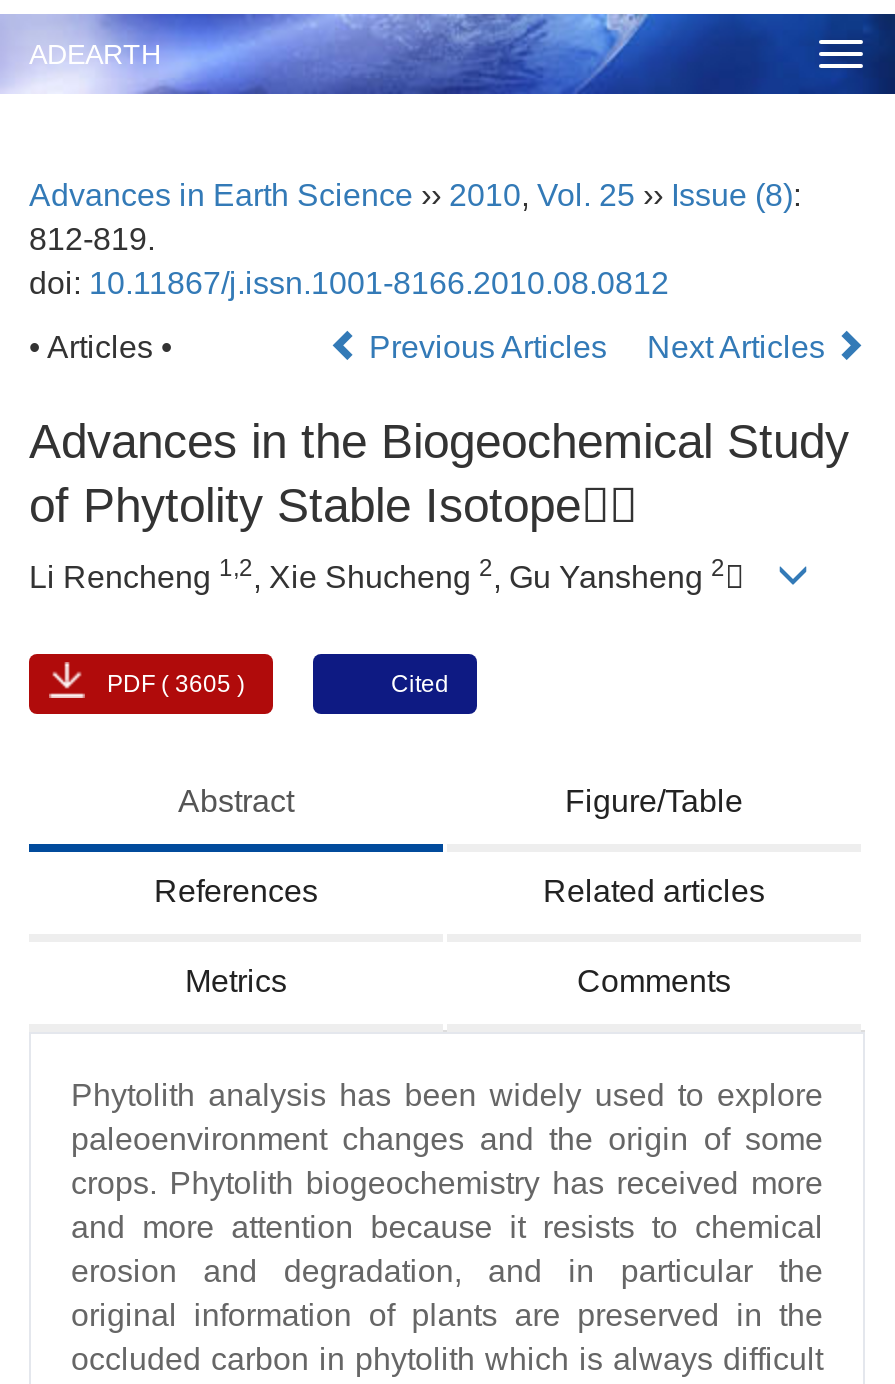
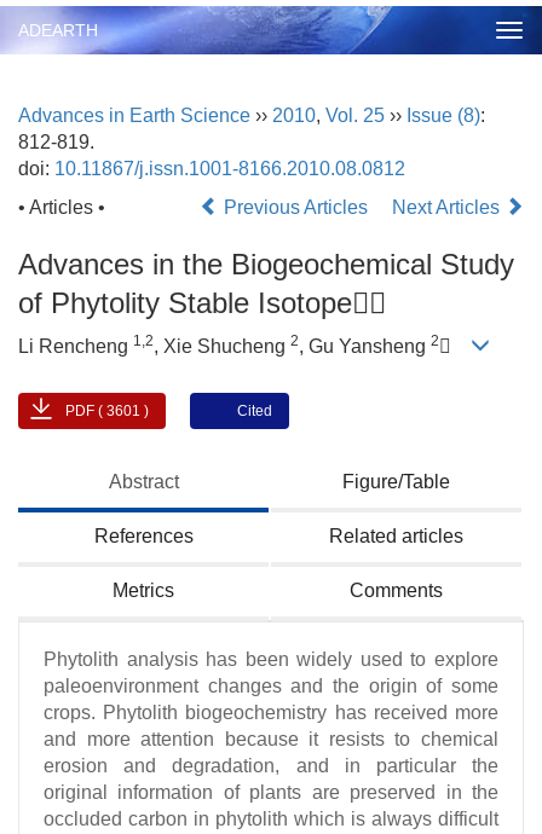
- PDF ( 3605 )
+ PDF ( 3601 )
